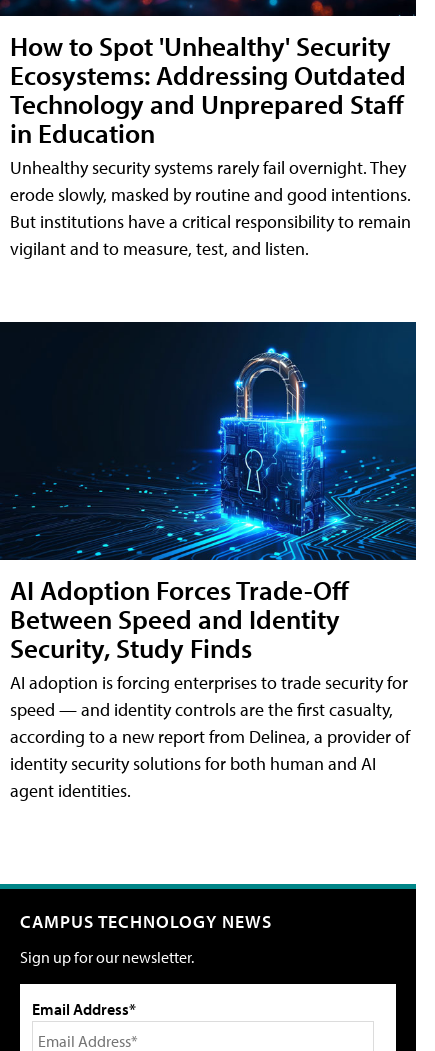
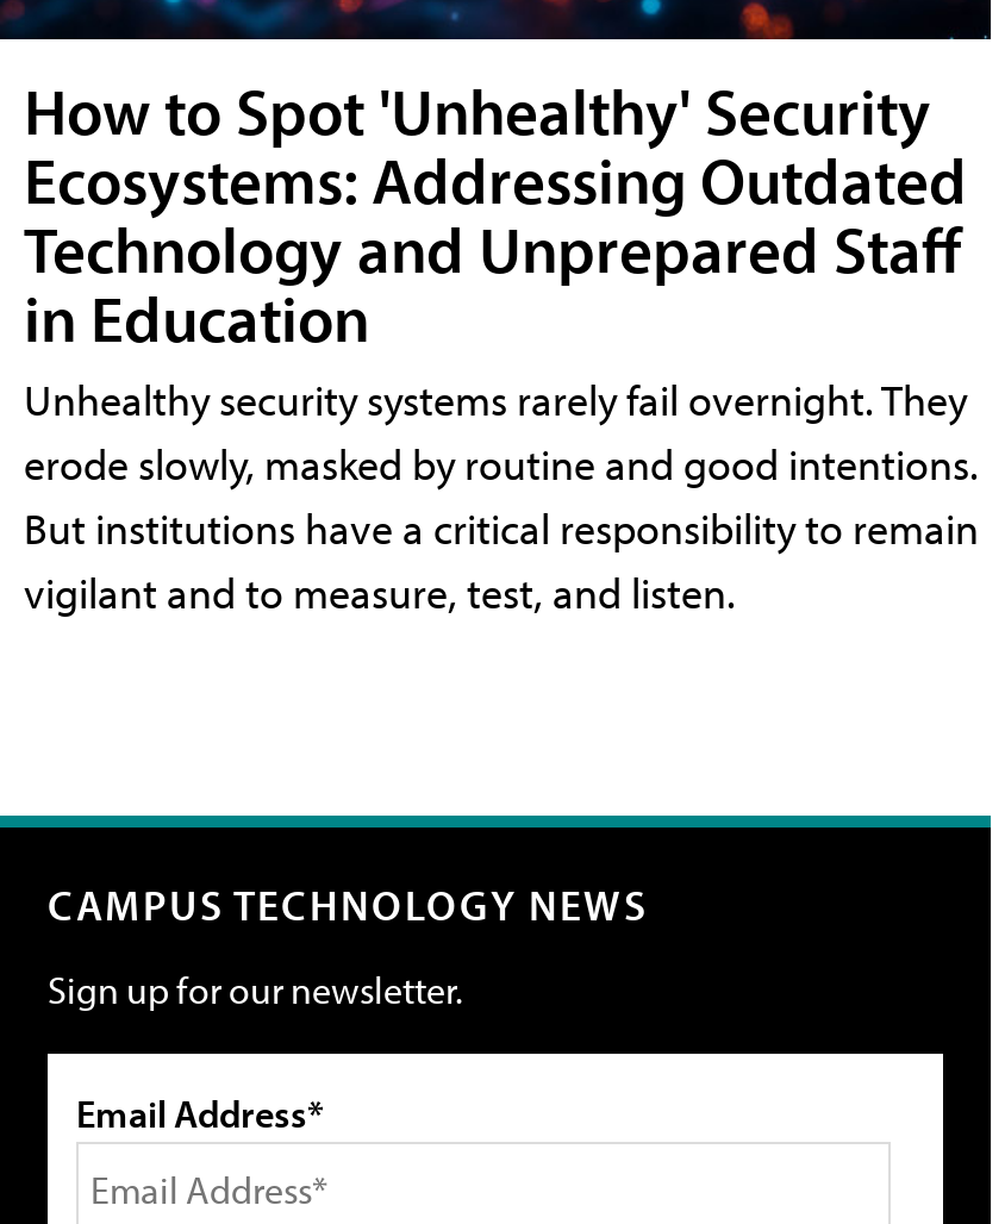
- [image]
- AI Adoption Forces Trade-Off
- Between Speed and Identity
- Security, Study Finds
- AI adoption is forcing enterprises to trade security for
- speed — and identity controls are the first casualty,
- according to a new report from Delinea, a provider of
- identity security solutions for both human and AI
- agent identities.
